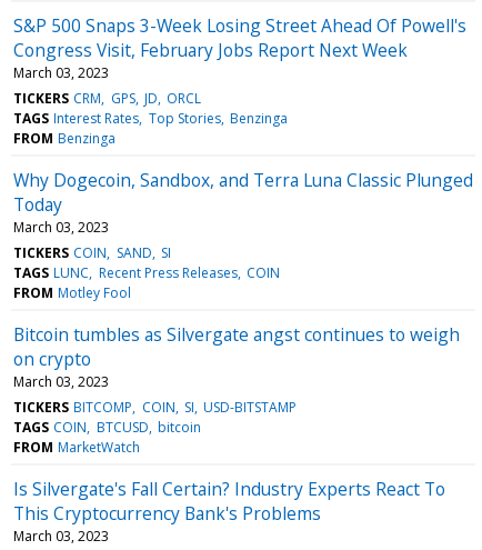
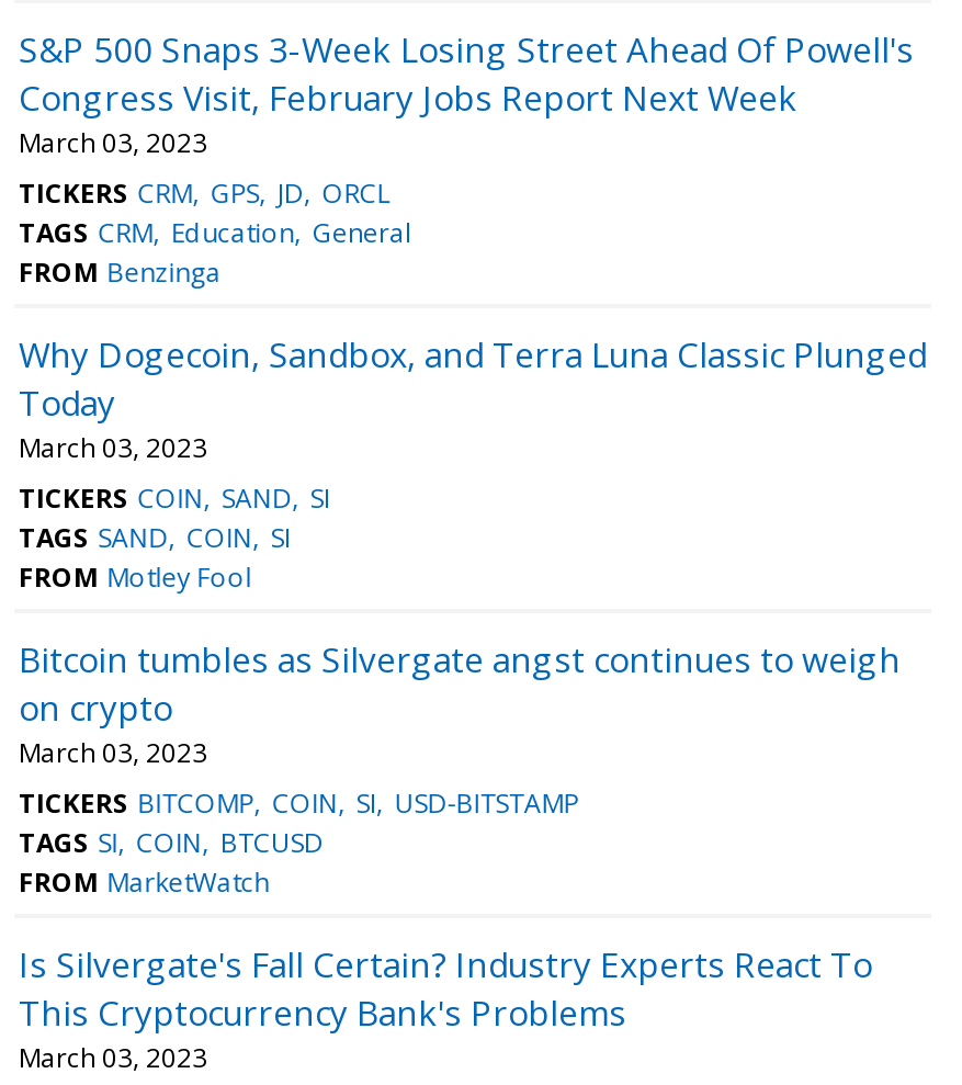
- TAGS Interest Rates Top Stories Benzinga
+ TAGS CRM Education General

- TAGS LUNC Recent Press Releases COIN
+ TAGS SAND COIN SI

- TAGS COIN BTCUSD bitcoin
+ TAGS SI COIN BTCUSD
